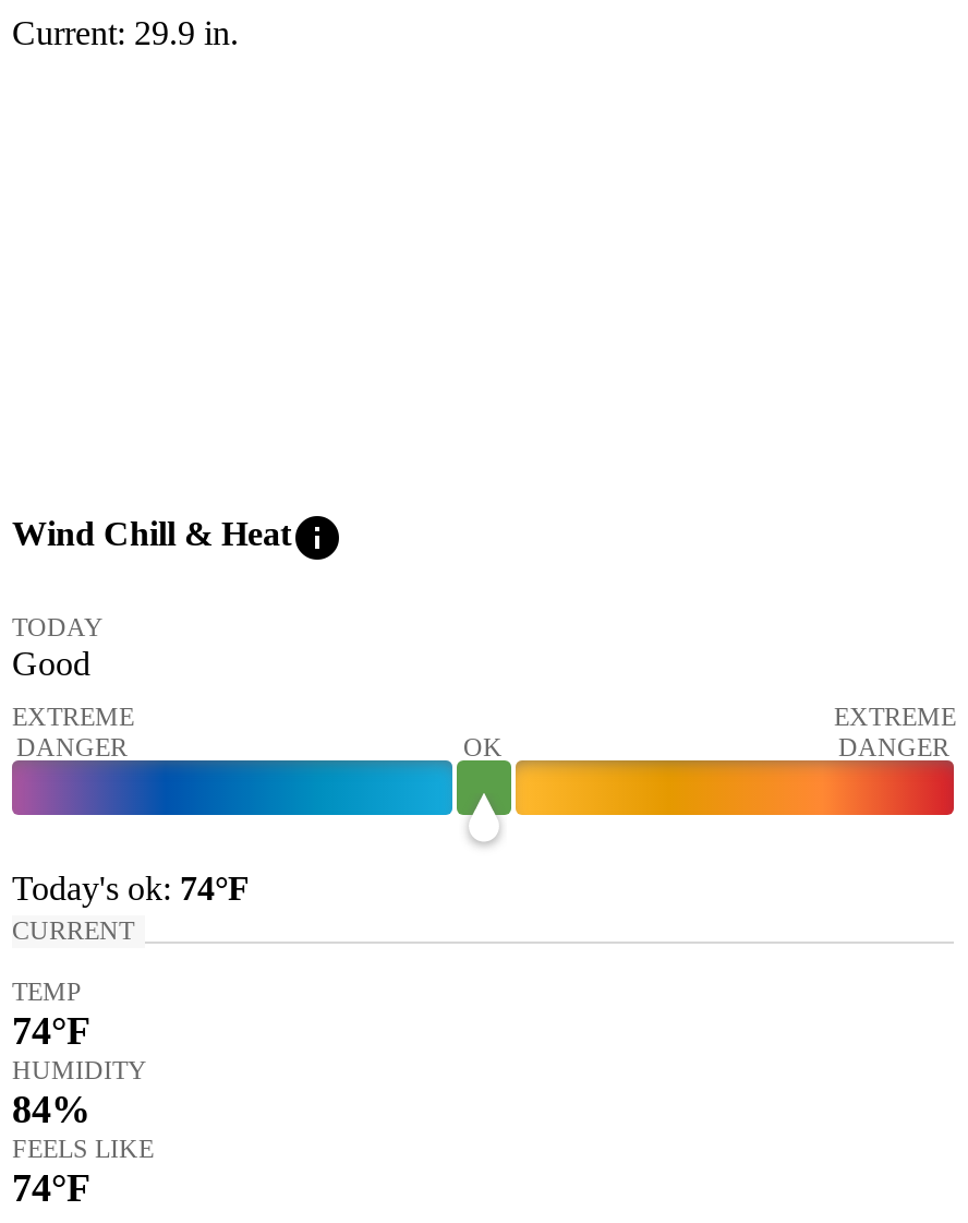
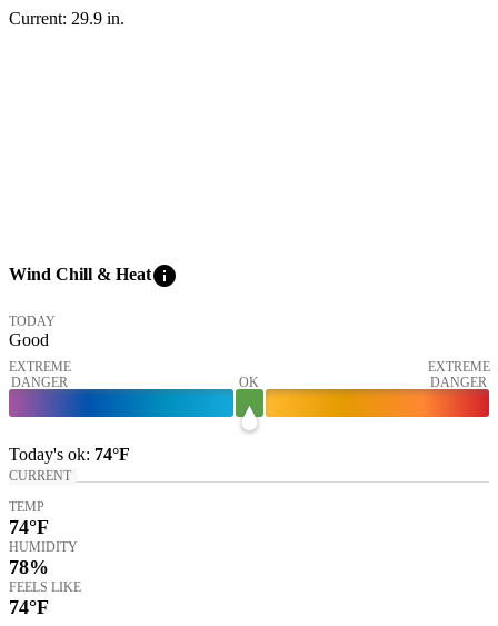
- 84%
+ 78%
